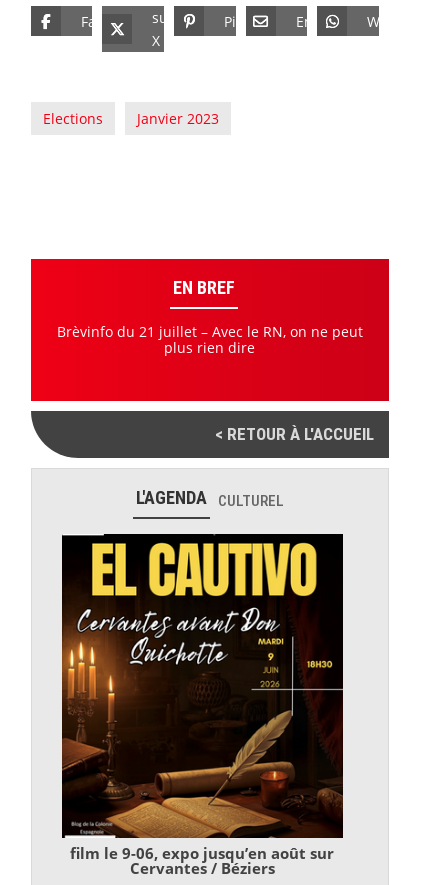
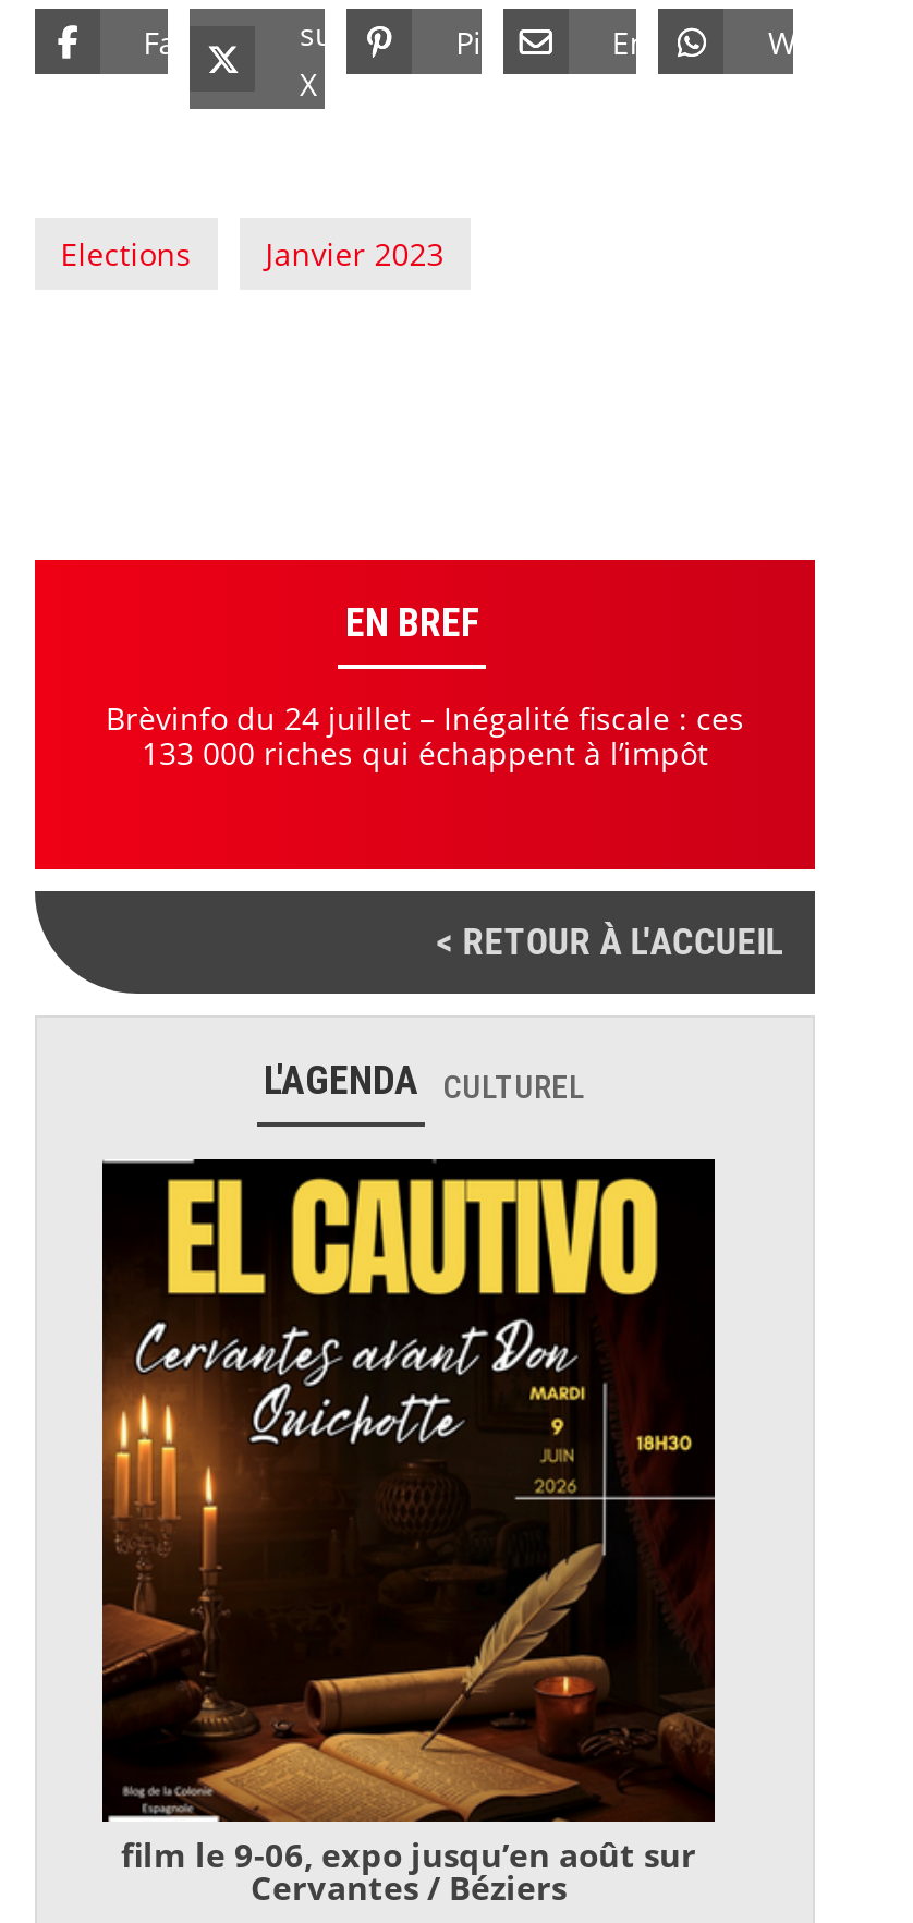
- Brèvinfo du 21 juillet – Avec le RN, on ne peut
- plus rien dire
+ Brèvinfo du 24 juillet – Inégalité fiscale : ces
+ 133 000 riches qui échappent à l’impôt
